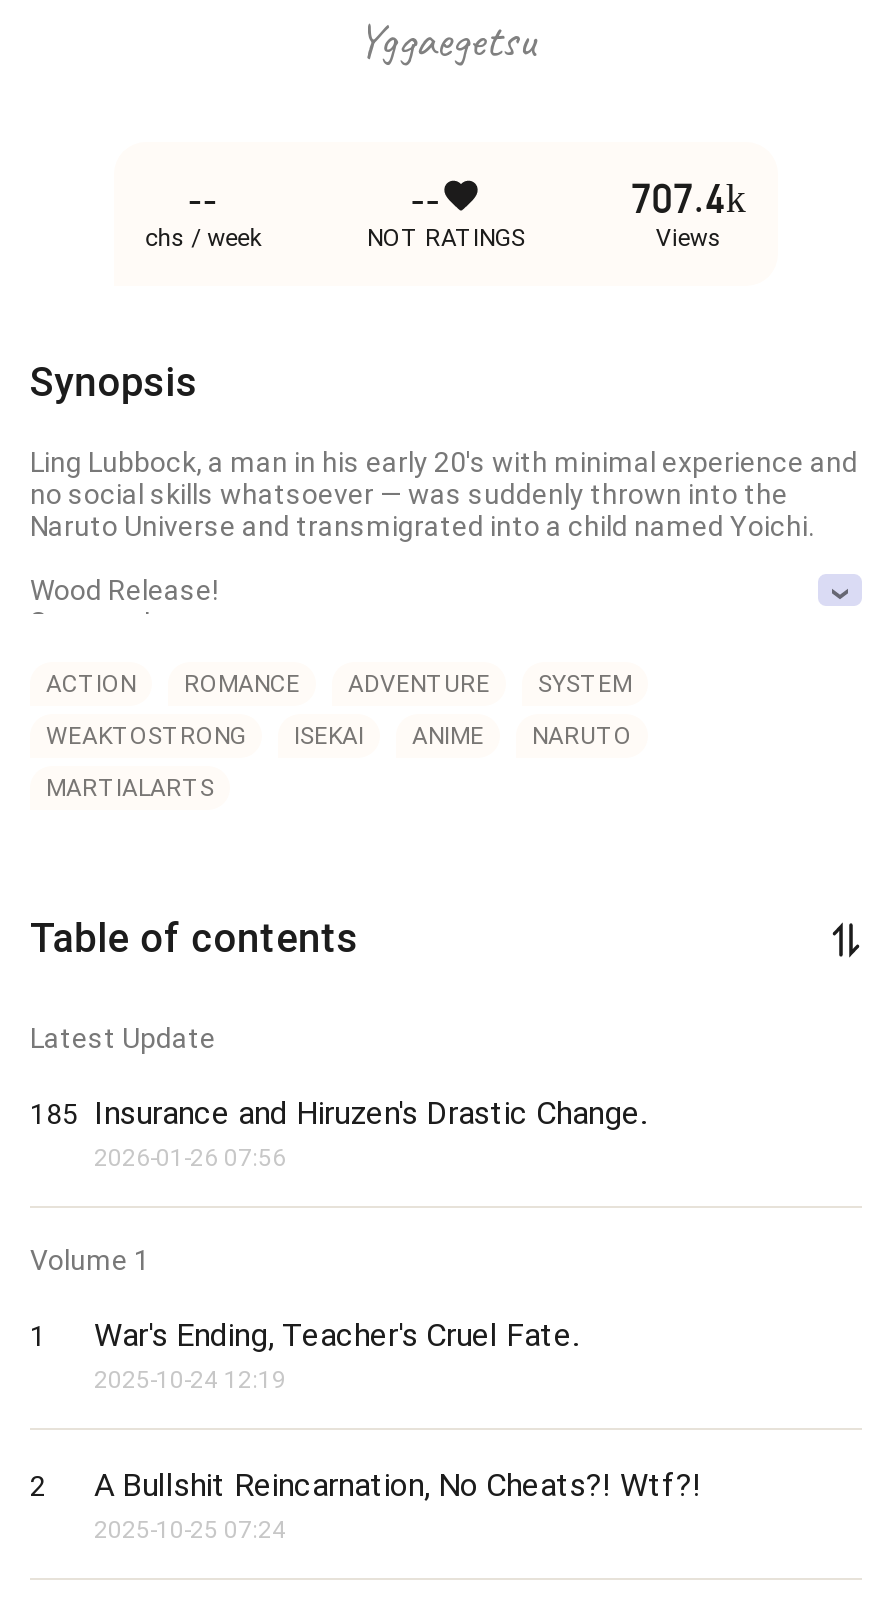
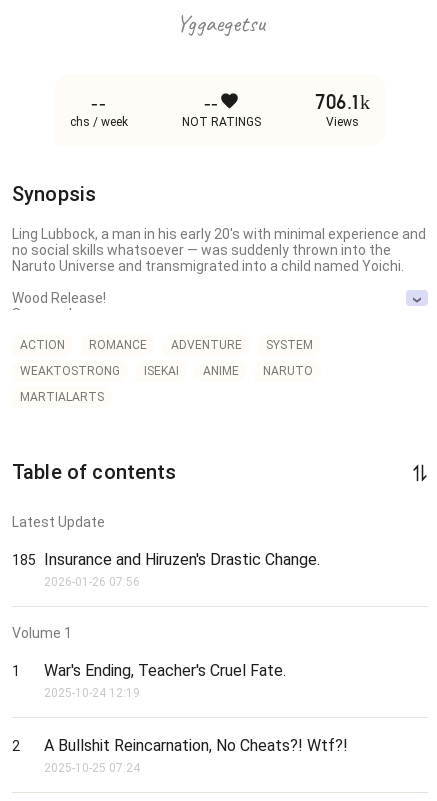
- 707.4k
+ 706.1k
